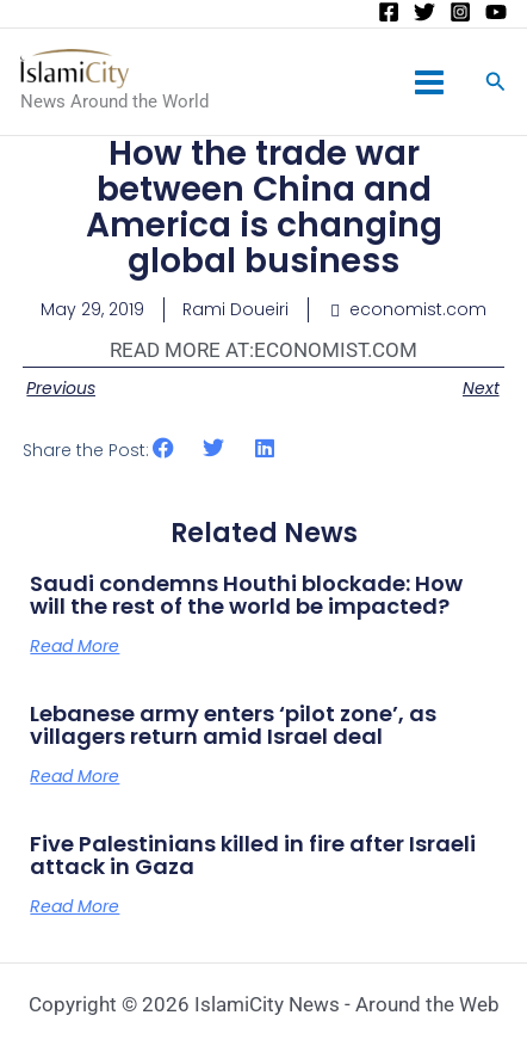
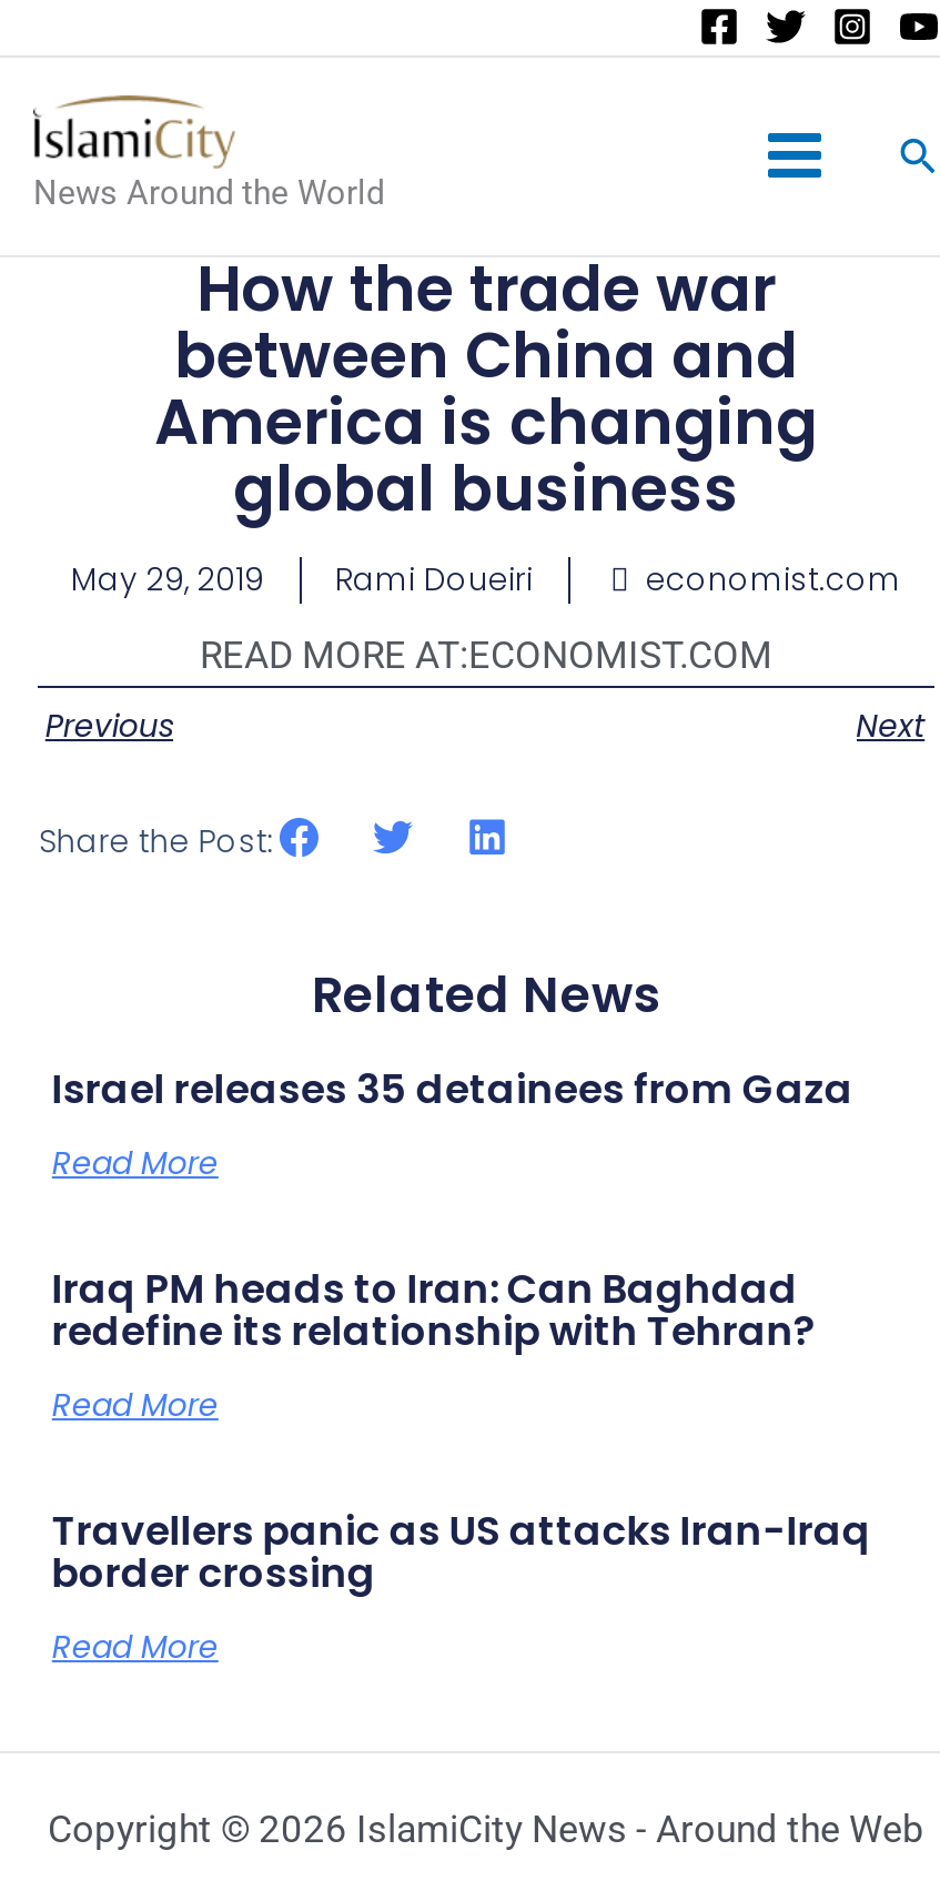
- Saudi condemns Houthi blockade: How
- will the rest of the world be impacted?
+ Israel releases 35 detainees from Gaza

- Lebanese army enters ‘pilot zone’, as
- villagers return amid Israel deal
+ Iraq PM heads to Iran: Can Baghdad
+ redefine its relationship with Tehran?

- Five Palestinians killed in fire after Israeli
- attack in Gaza
+ Travellers panic as US attacks Iran-Iraq
+ border crossing
